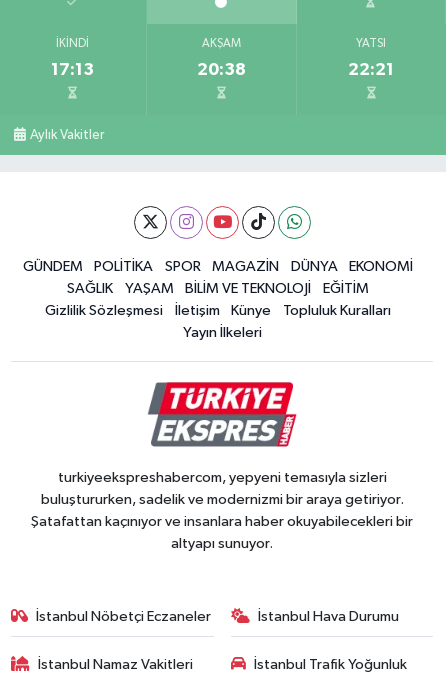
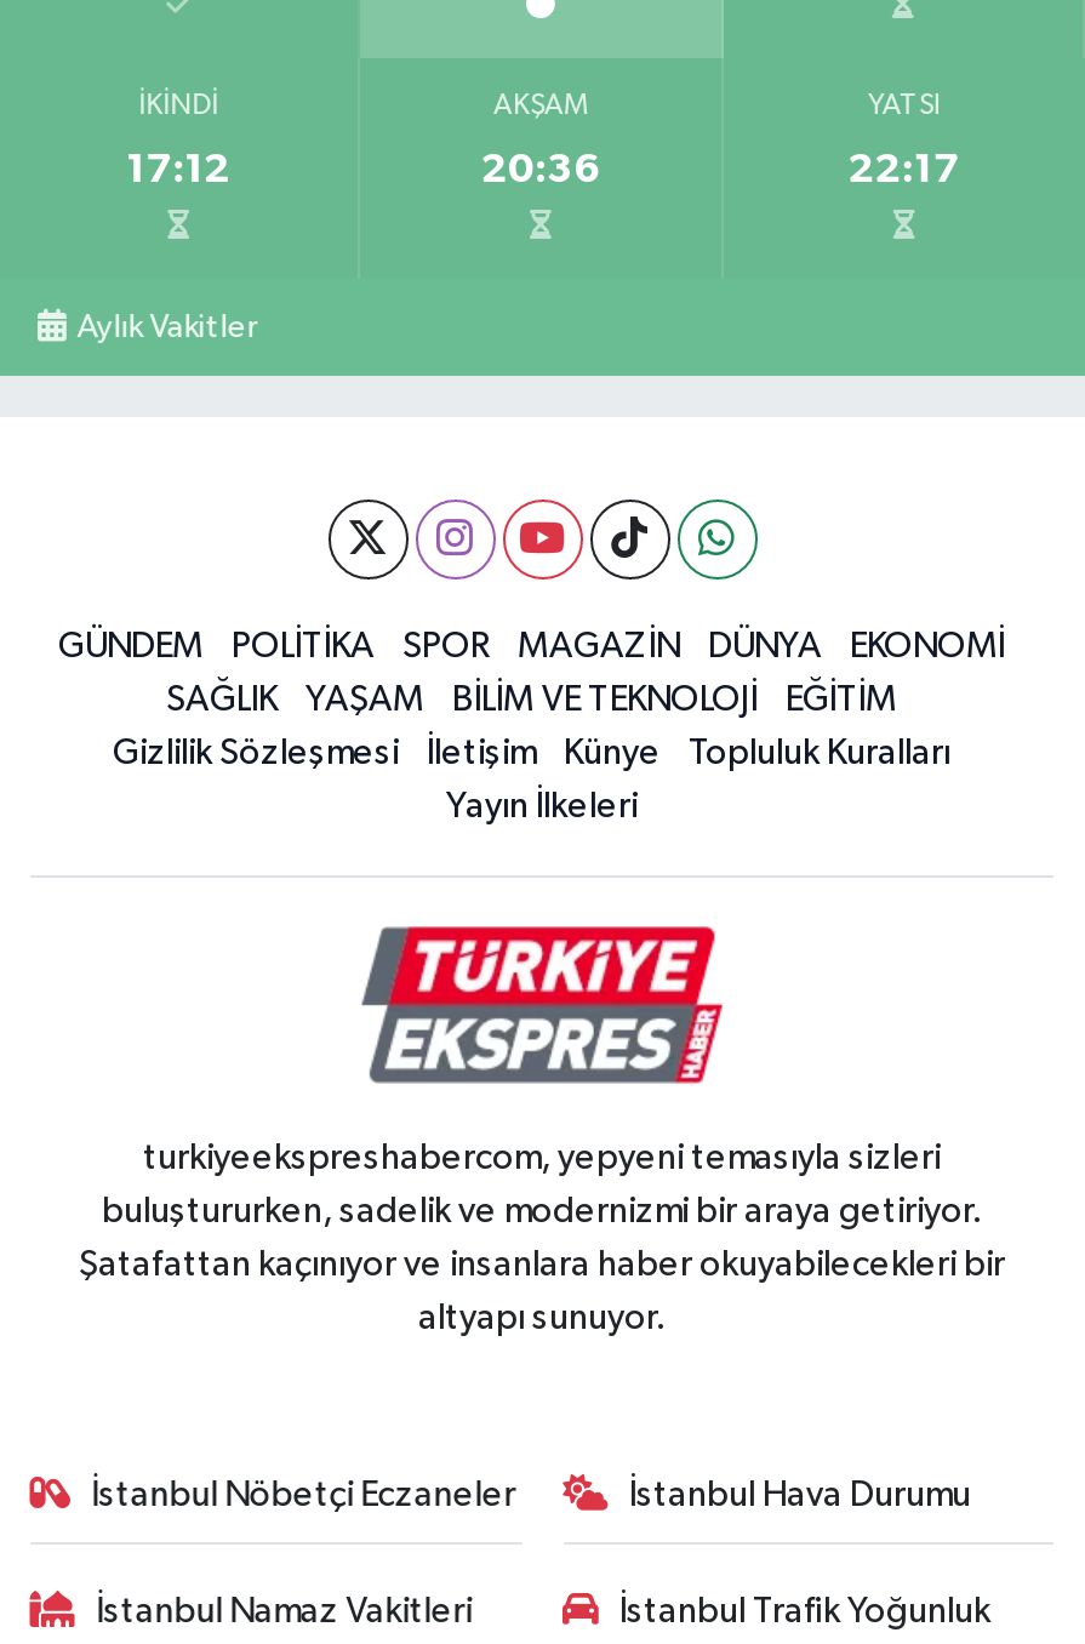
- 17:13
+ 17:12

- 20:38
+ 20:36

- 22:21
+ 22:17
